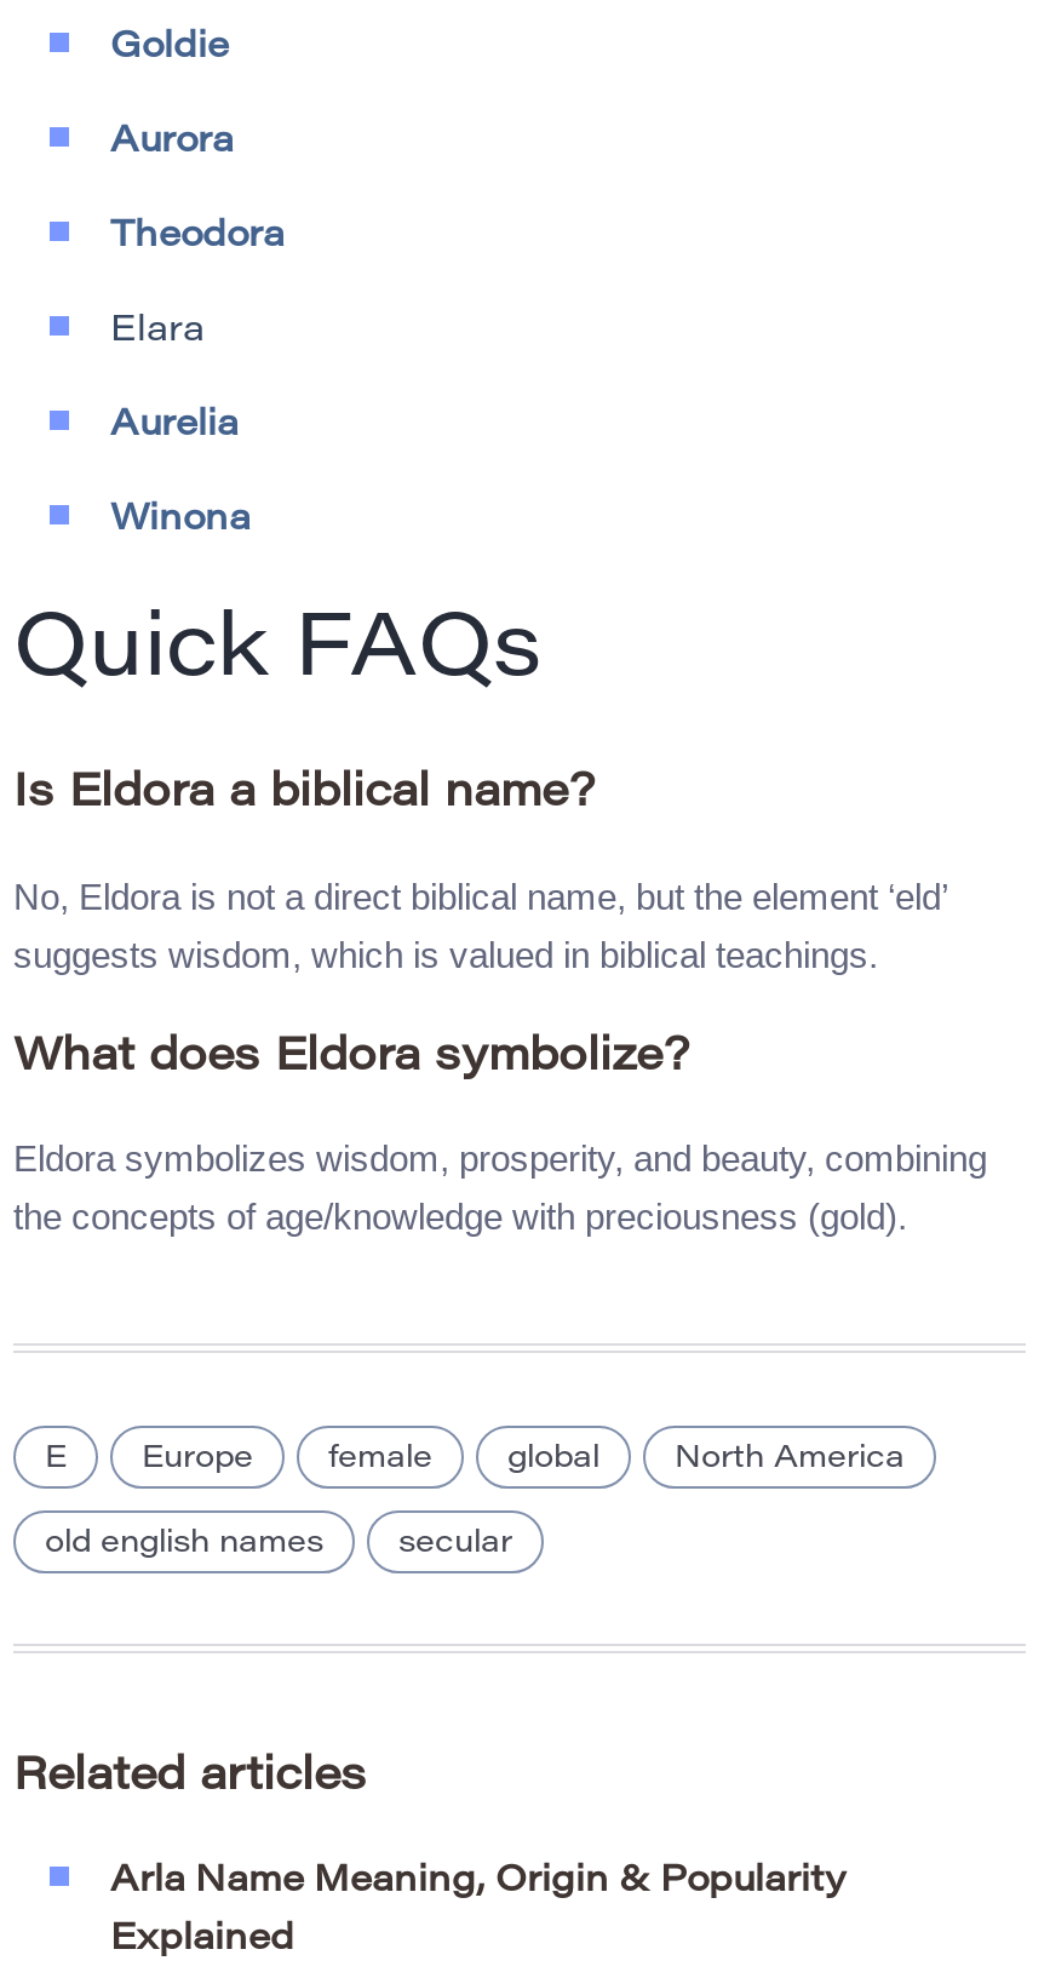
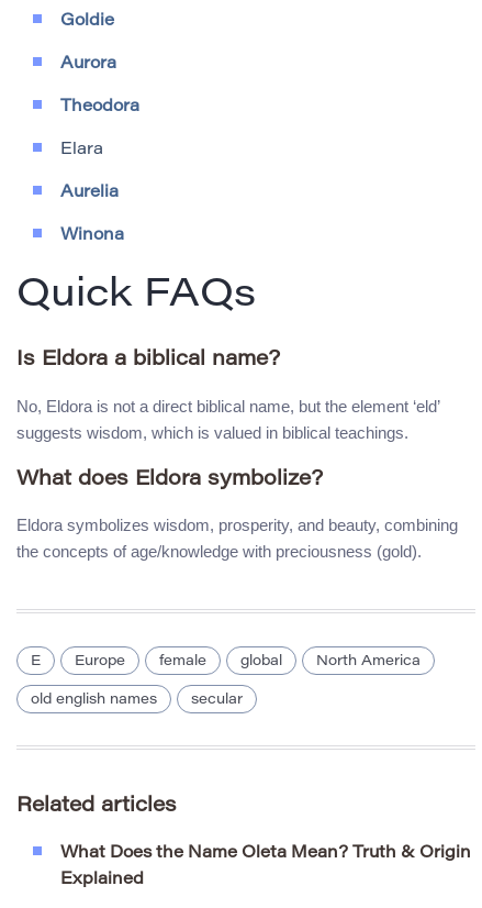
- Arla Name Meaning, Origin & Popularity
+ What Does the Name Oleta Mean? Truth & Origin
